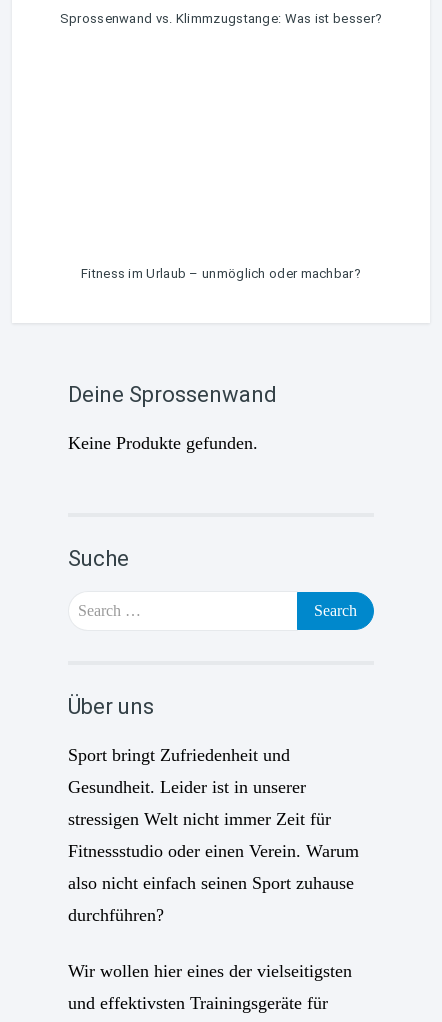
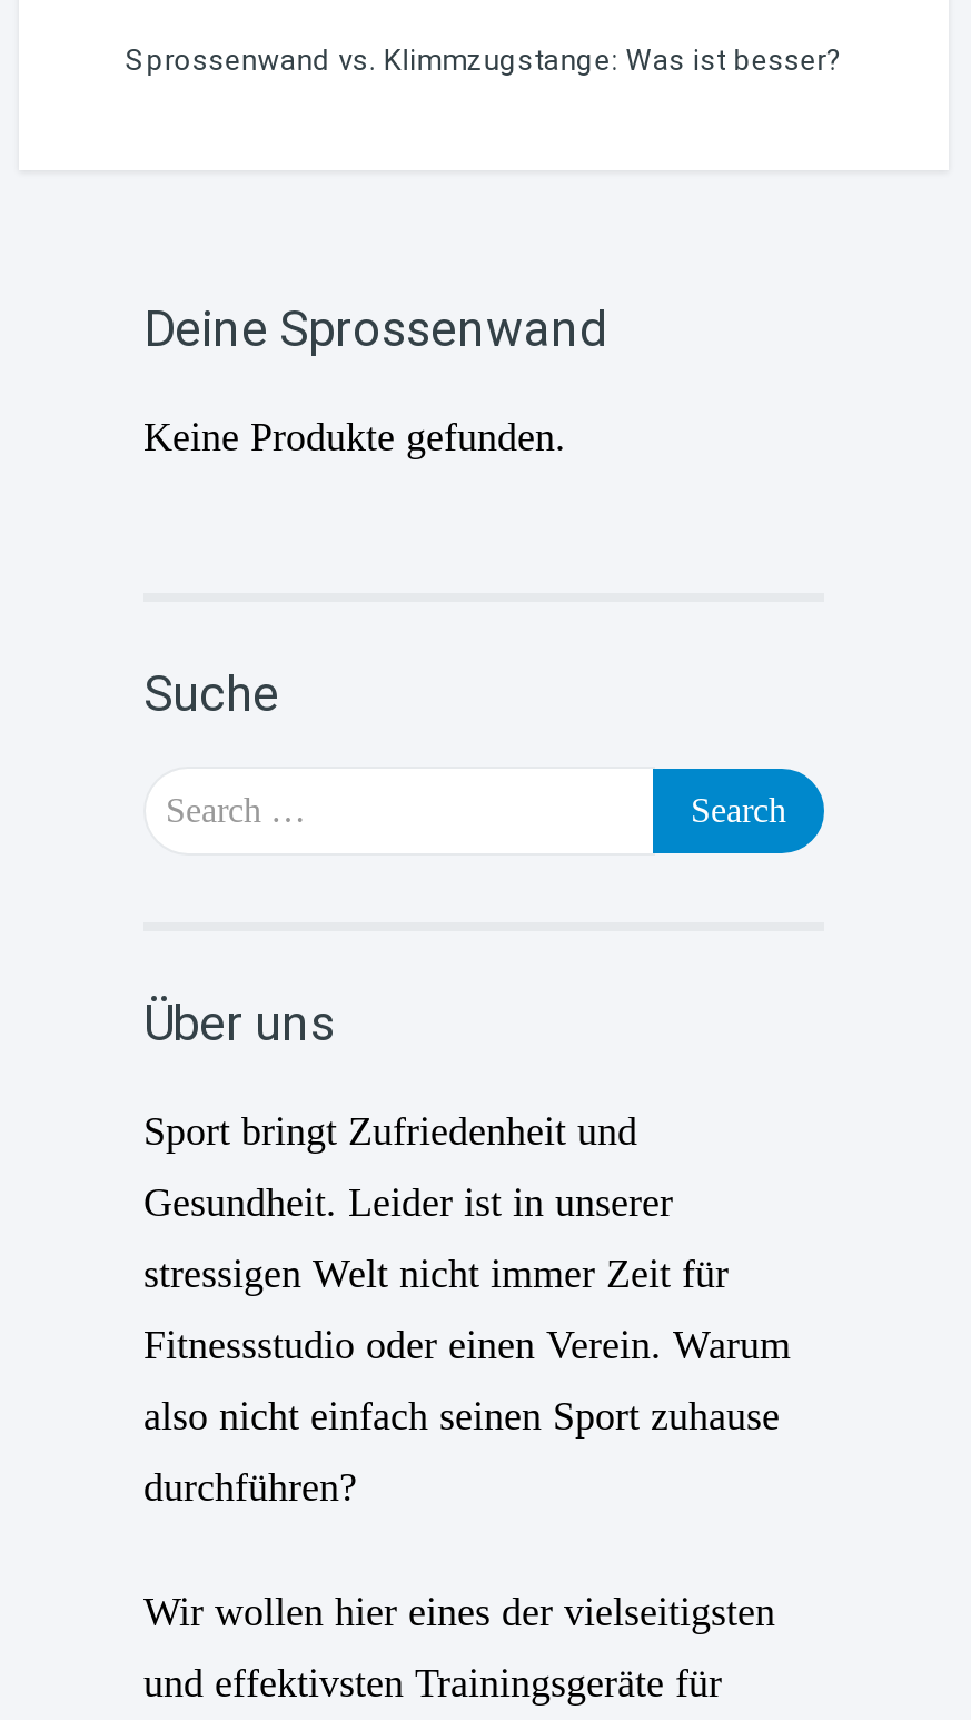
- Fitness im Urlaub – unmöglich oder machbar?
